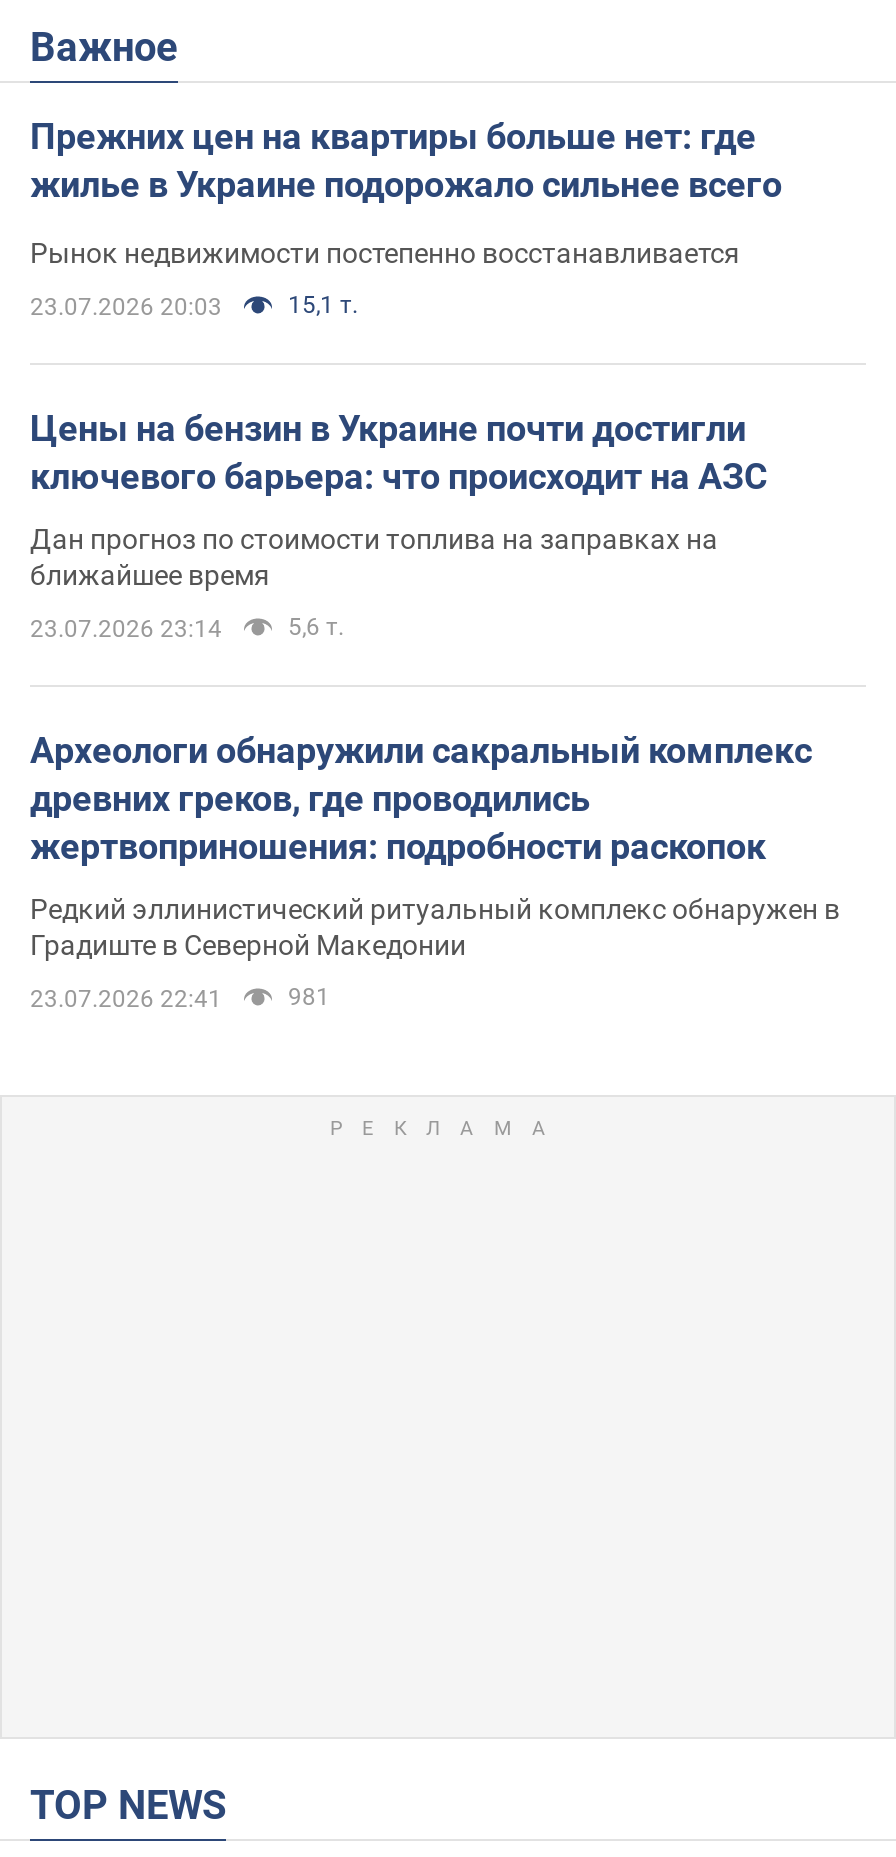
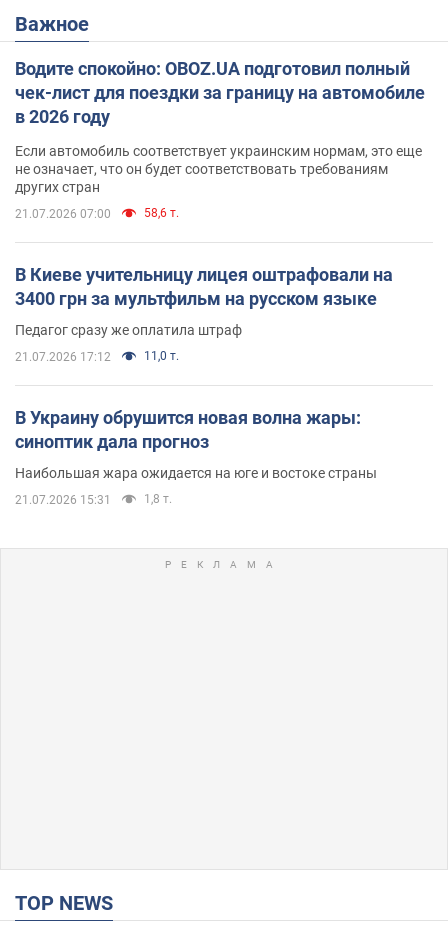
- Прежних цен на квартиры больше нет: где
- жилье в Украине подорожало сильнее всего
+ Водите спокойно: OBOZ.UA подготовил полный
+ чек-лист для поездки за границу на автомобиле
+ в 2026 году

- Рынок недвижимости постепенно восстанавливается
+ Если автомобиль соответствует украинским нормам, это еще
+ не означает, что он будет соответствовать требованиям
+ других стран

- 23.07.2026 20:03
- 15,1 т.
+ 21.07.2026 07:00
+ 58,6 т.

- Цены на бензин в Украине почти достигли
- ключевого барьера: что происходит на АЗС
+ В Киеве учительницу лицея оштрафовали на
+ 3400 грн за мультфильм на русском языке

- Дан прогноз по стоимости топлива на заправках на
- ближайшее время
+ Педагог сразу же оплатила штраф

- 23.07.2026 23:14
- 5,6 т.
+ 21.07.2026 17:12
+ 11,0 т.

- Археологи обнаружили сакральный комплекс
- древних греков, где проводились
- жертвоприношения: подробности раскопок
+ В Украину обрушится новая волна жары:
+ синоптик дала прогноз

- Редкий эллинистический ритуальный комплекс обнаружен в
- Градиште в Северной Македонии
+ Наибольшая жара ожидается на юге и востоке страны

- 23.07.2026 22:41
- 981
+ 21.07.2026 15:31
+ 1,8 т.
